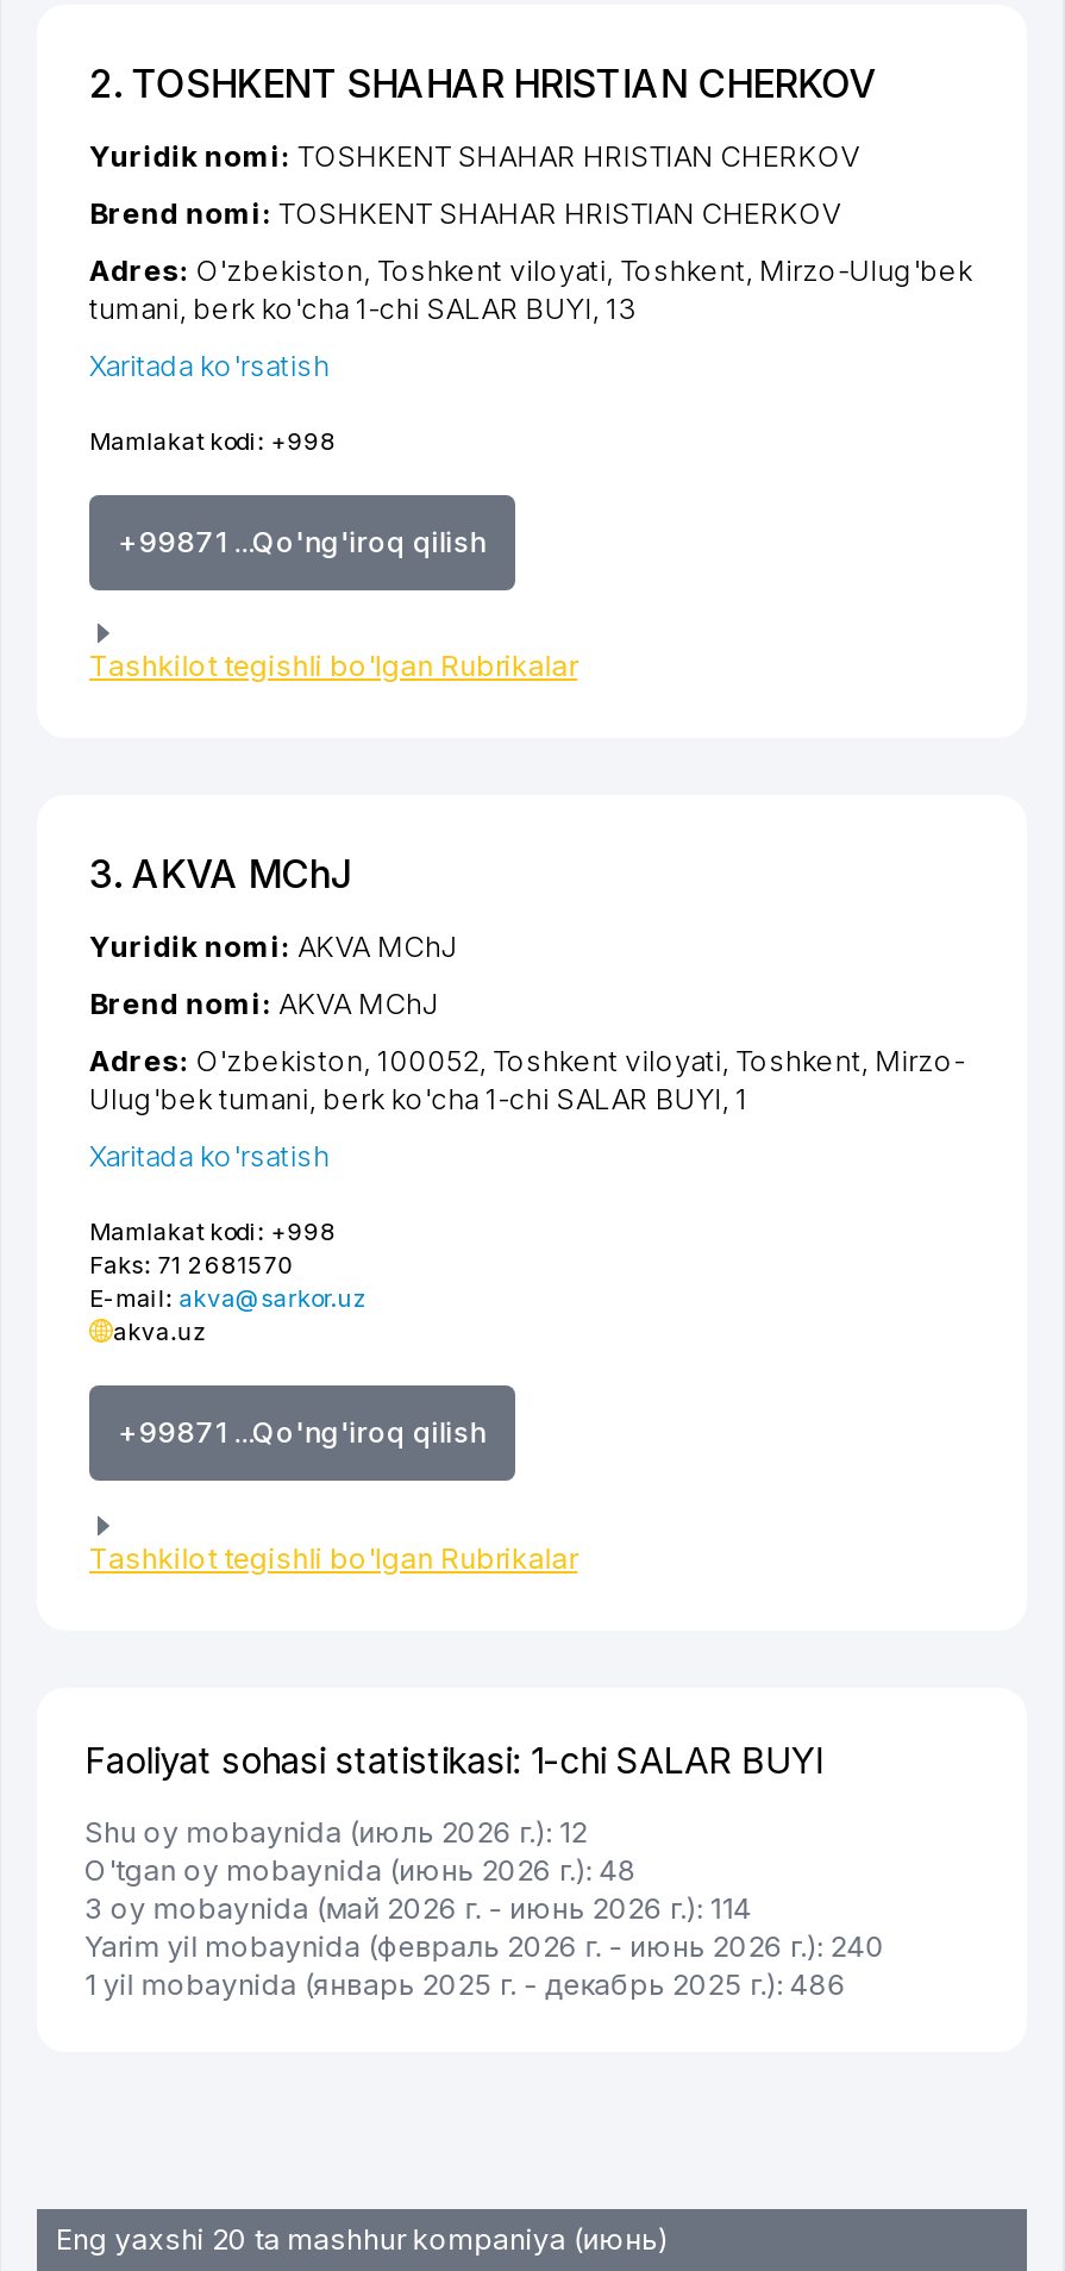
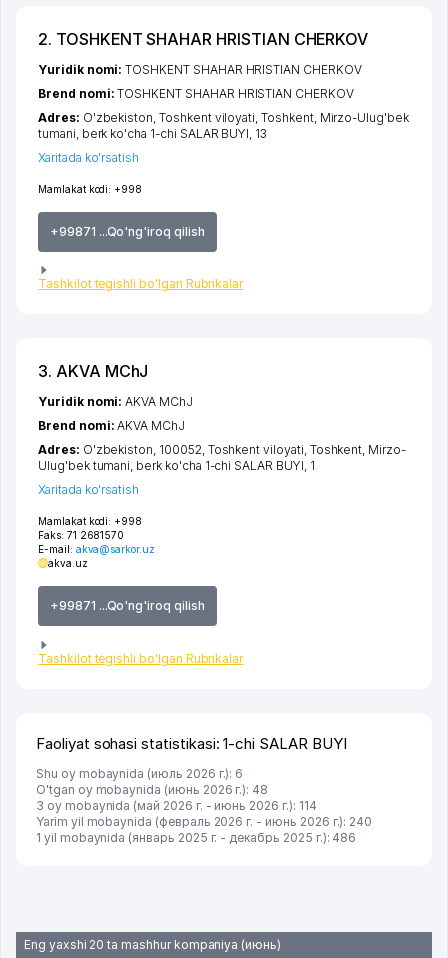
- Shu oy mobaynida (июль 2026 г.): 12
+ Shu oy mobaynida (июль 2026 г.): 6
